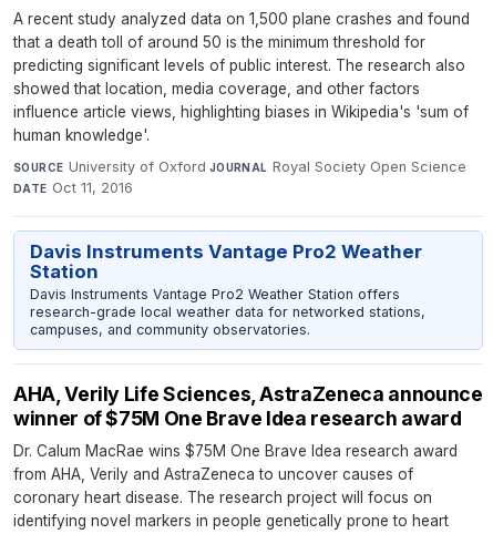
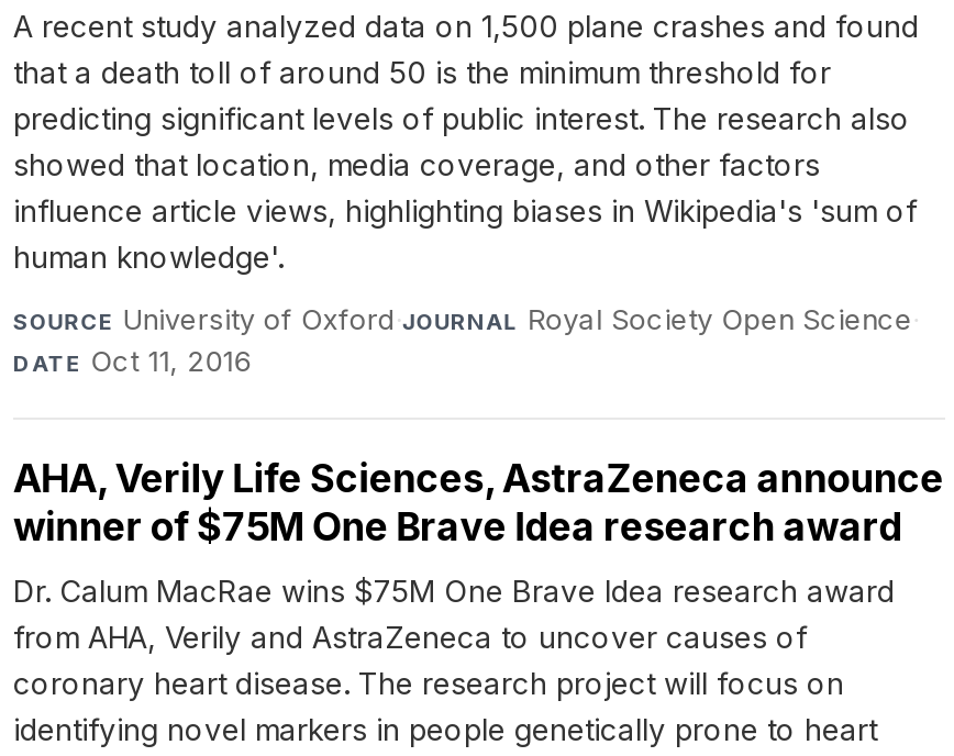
- Davis Instruments Vantage Pro2 Weather
- Station
- Davis Instruments Vantage Pro2 Weather Station offers
- research-grade local weather data for networked stations,
- campuses, and community observatories.
